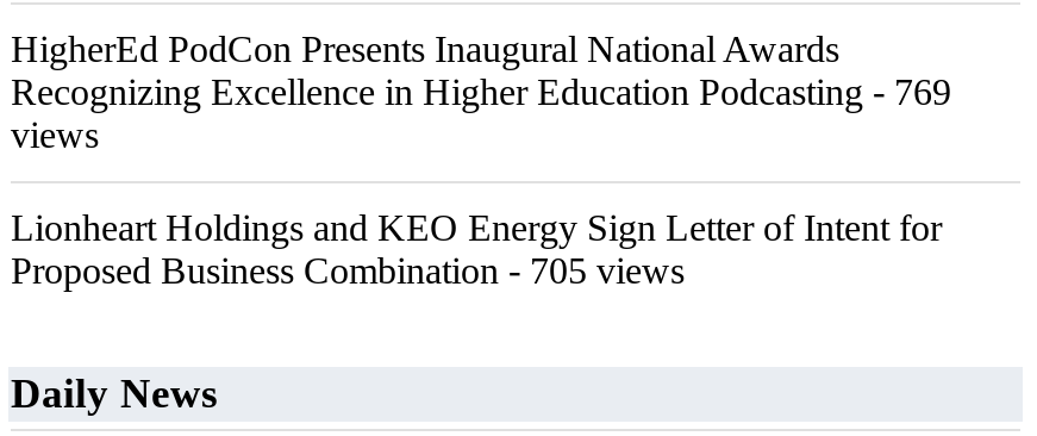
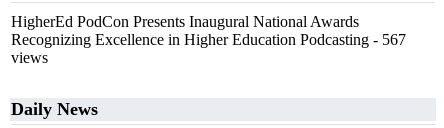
- Recognizing Excellence in Higher Education Podcasting - 769
+ Recognizing Excellence in Higher Education Podcasting - 567

- Lionheart Holdings and KEO Energy Sign Letter of Intent for
- Proposed Business Combination - 705 views
